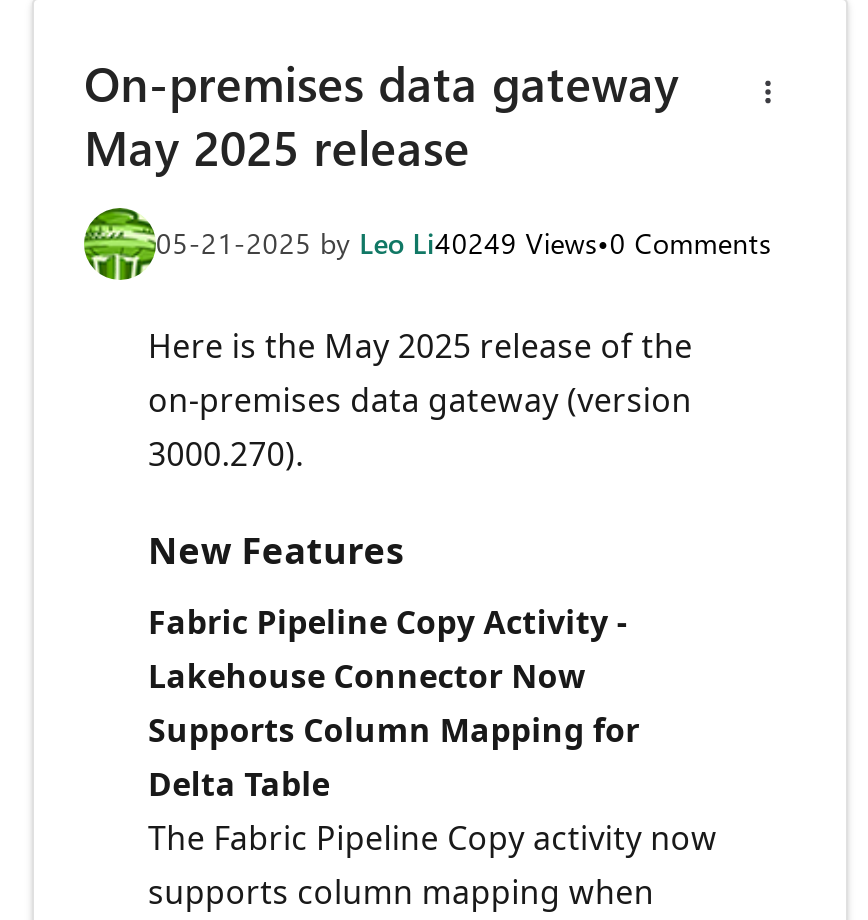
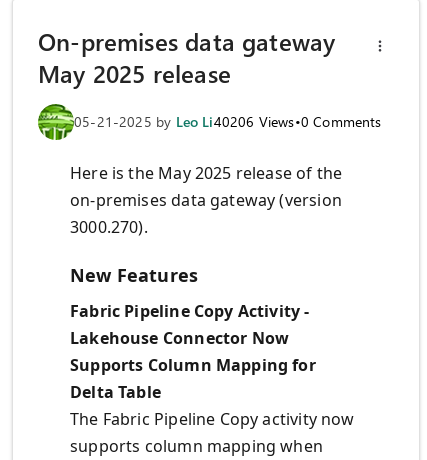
- 05-21-2025 by Leo Li40249 Views•0 Comments
+ 05-21-2025 by Leo Li40206 Views•0 Comments
